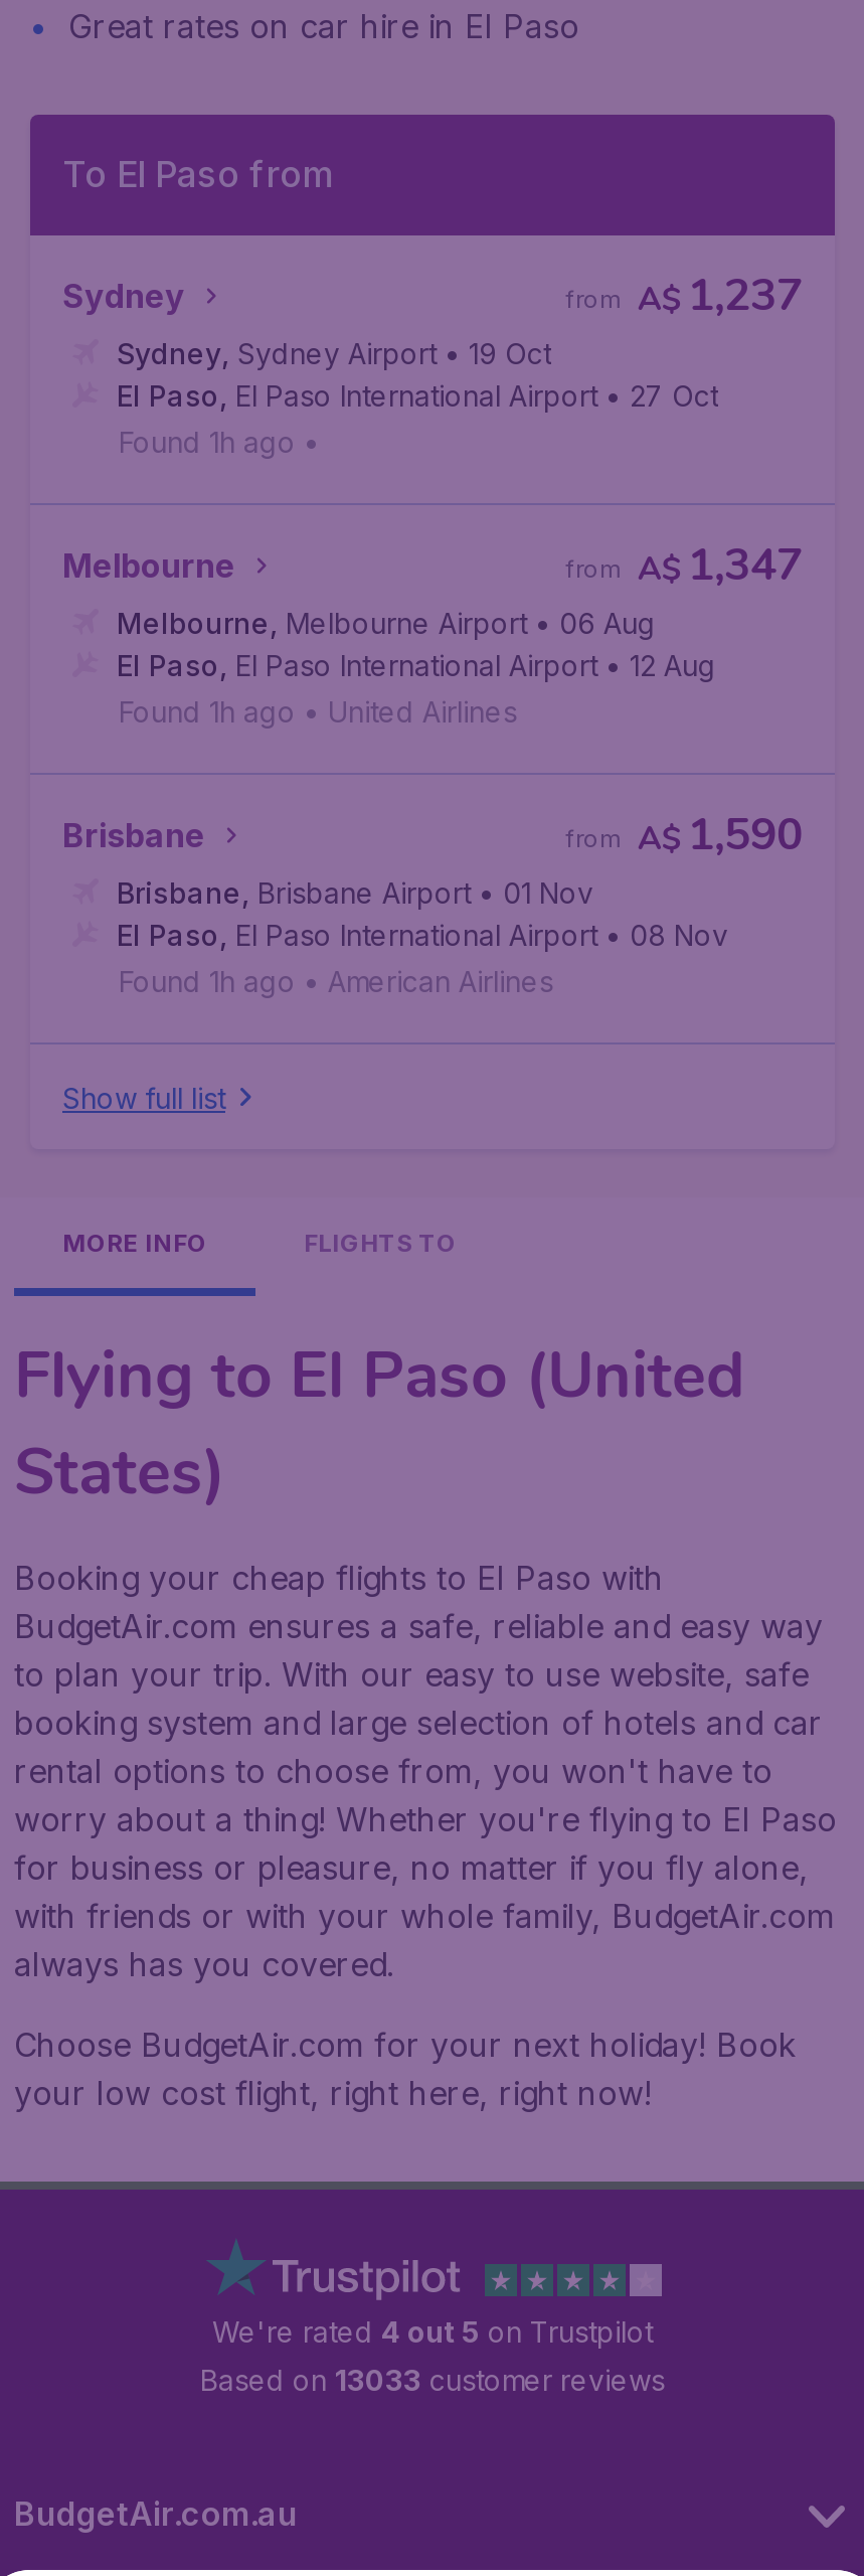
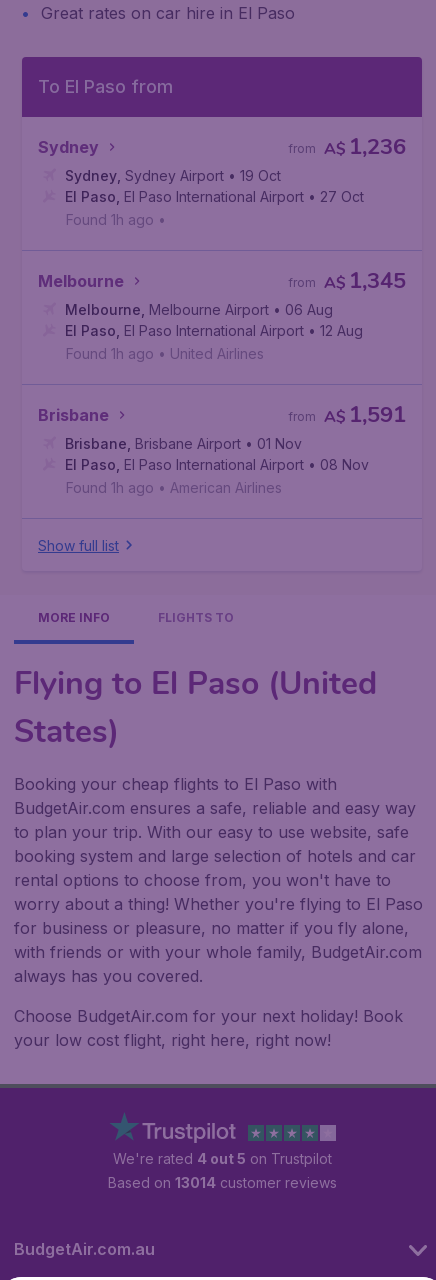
- from A$ 1,237
+ from A$ 1,236

- from A$ 1,347
+ from A$ 1,345

- from A$ 1,590
+ from A$ 1,591

- Based on 13033 customer reviews
+ Based on 13014 customer reviews
